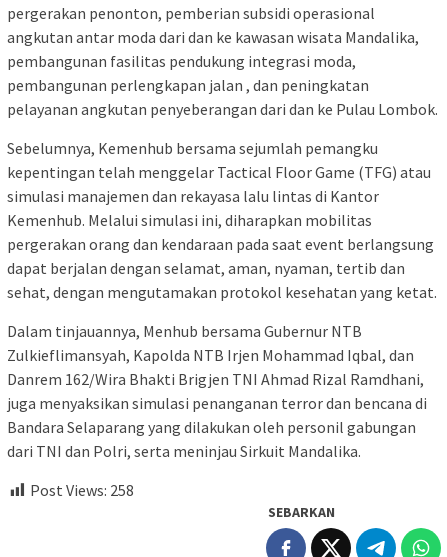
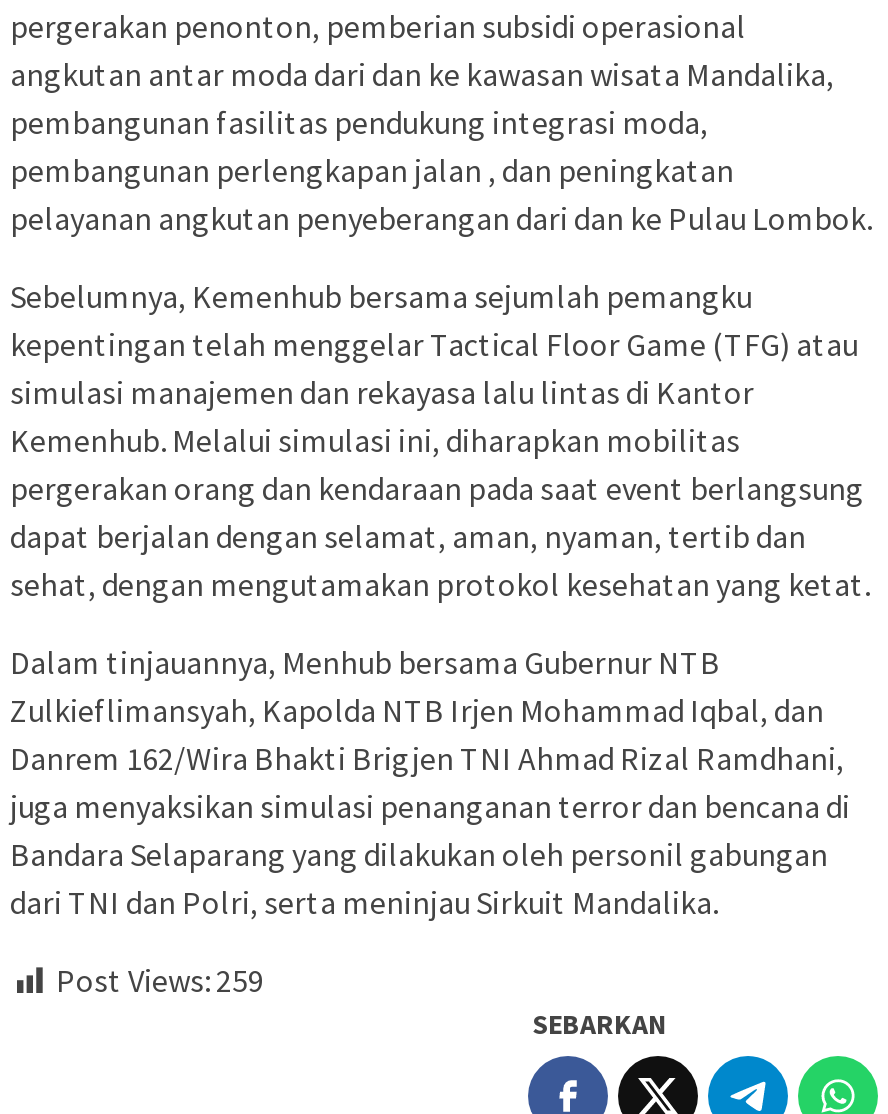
- Post Views: 258
+ Post Views: 259
